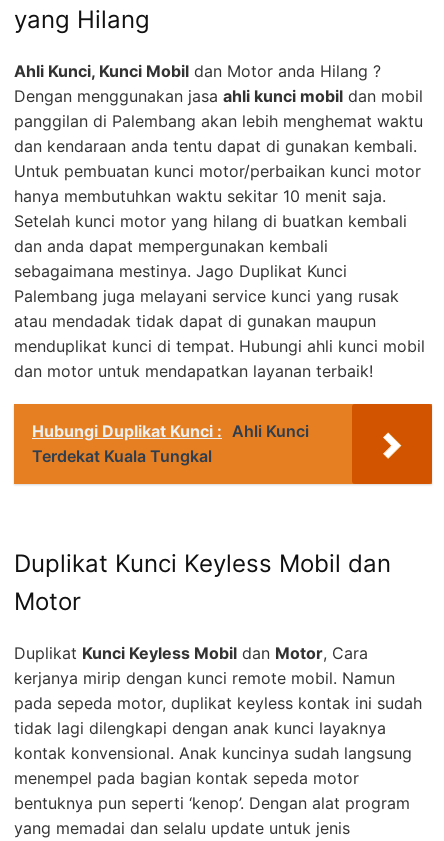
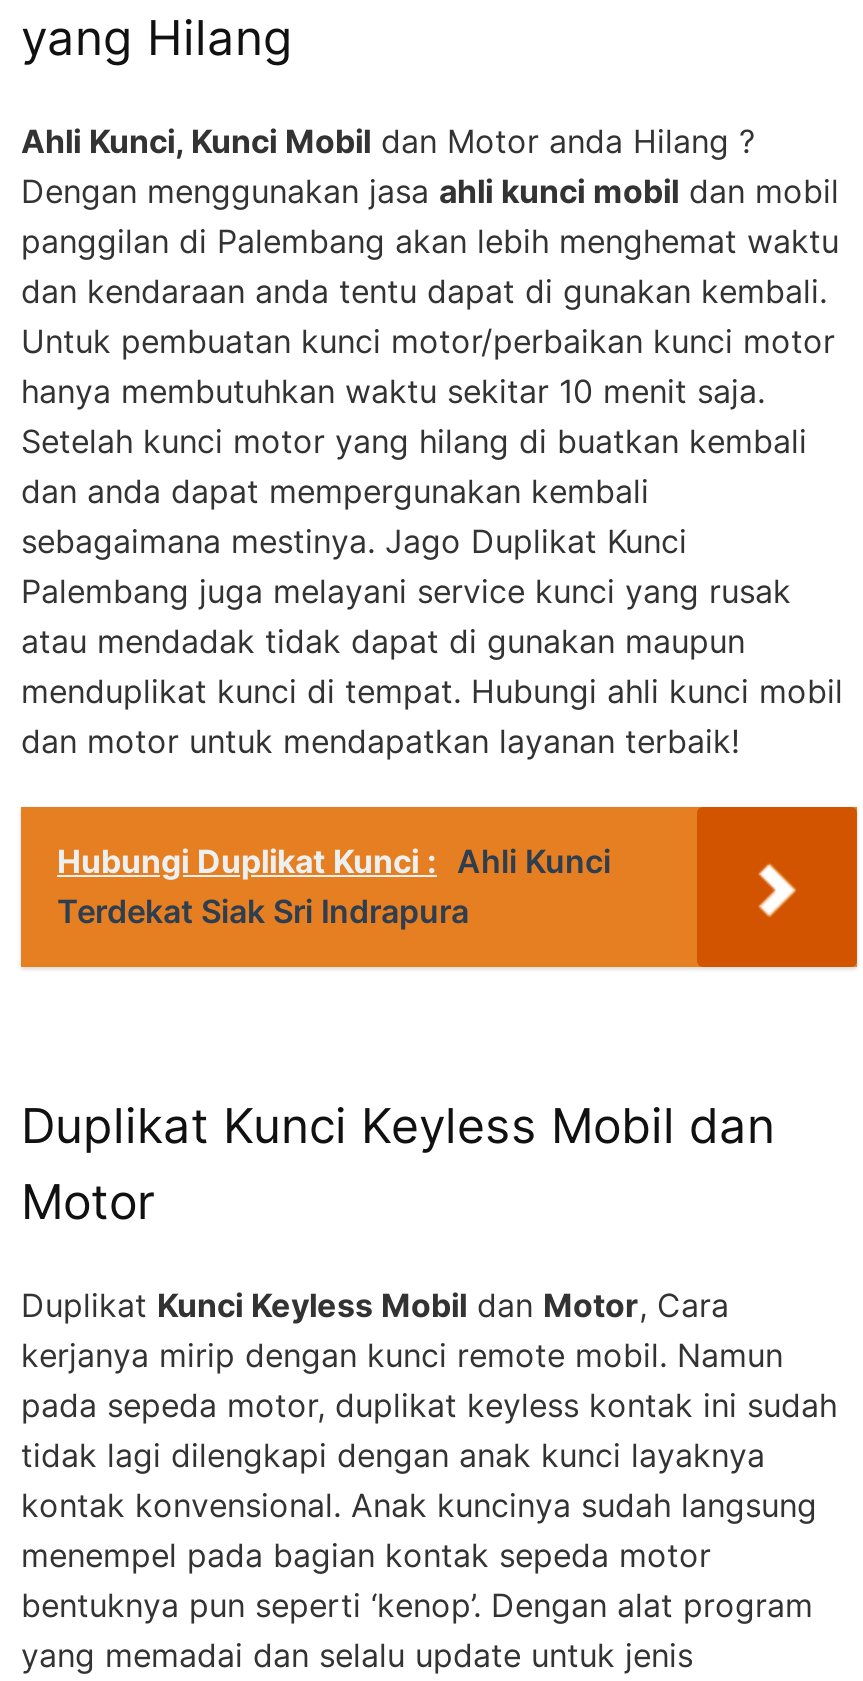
- Terdekat Kuala Tungkal
+ Terdekat Siak Sri Indrapura
